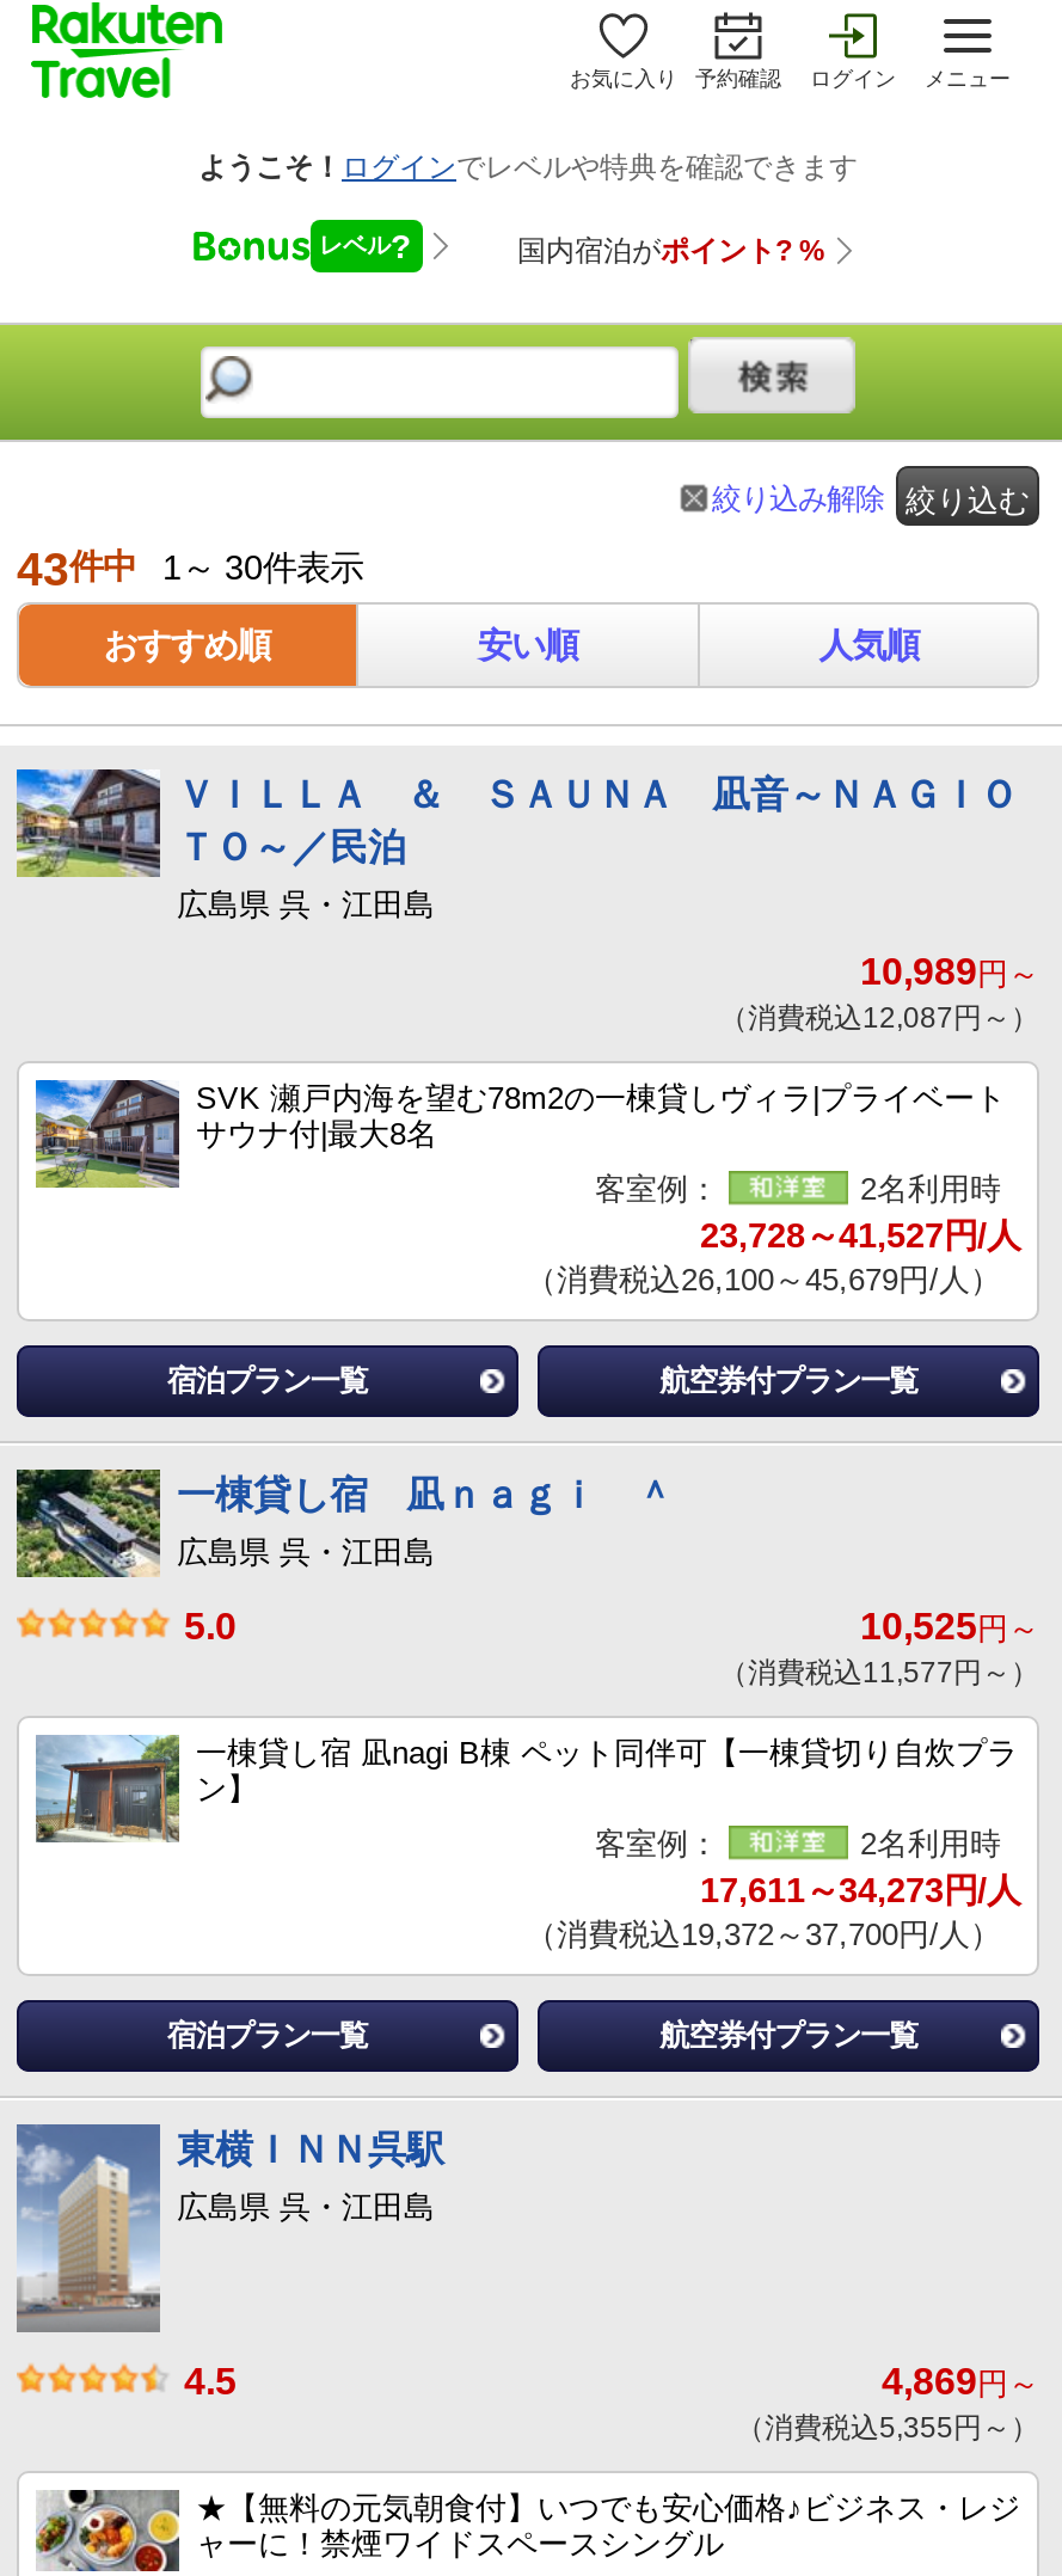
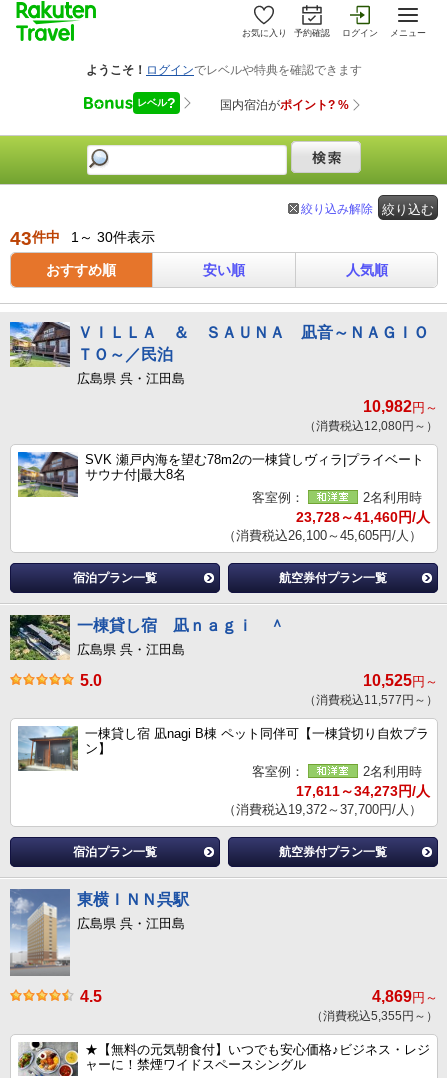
- 10,989円～
+ 10,982円～

- （消費税込12,087円～）
+ （消費税込12,080円～）

- 23,728～41,527円/人
+ 23,728～41,460円/人

- （消費税込26,100～45,679円/人）
+ （消費税込26,100～45,605円/人）
